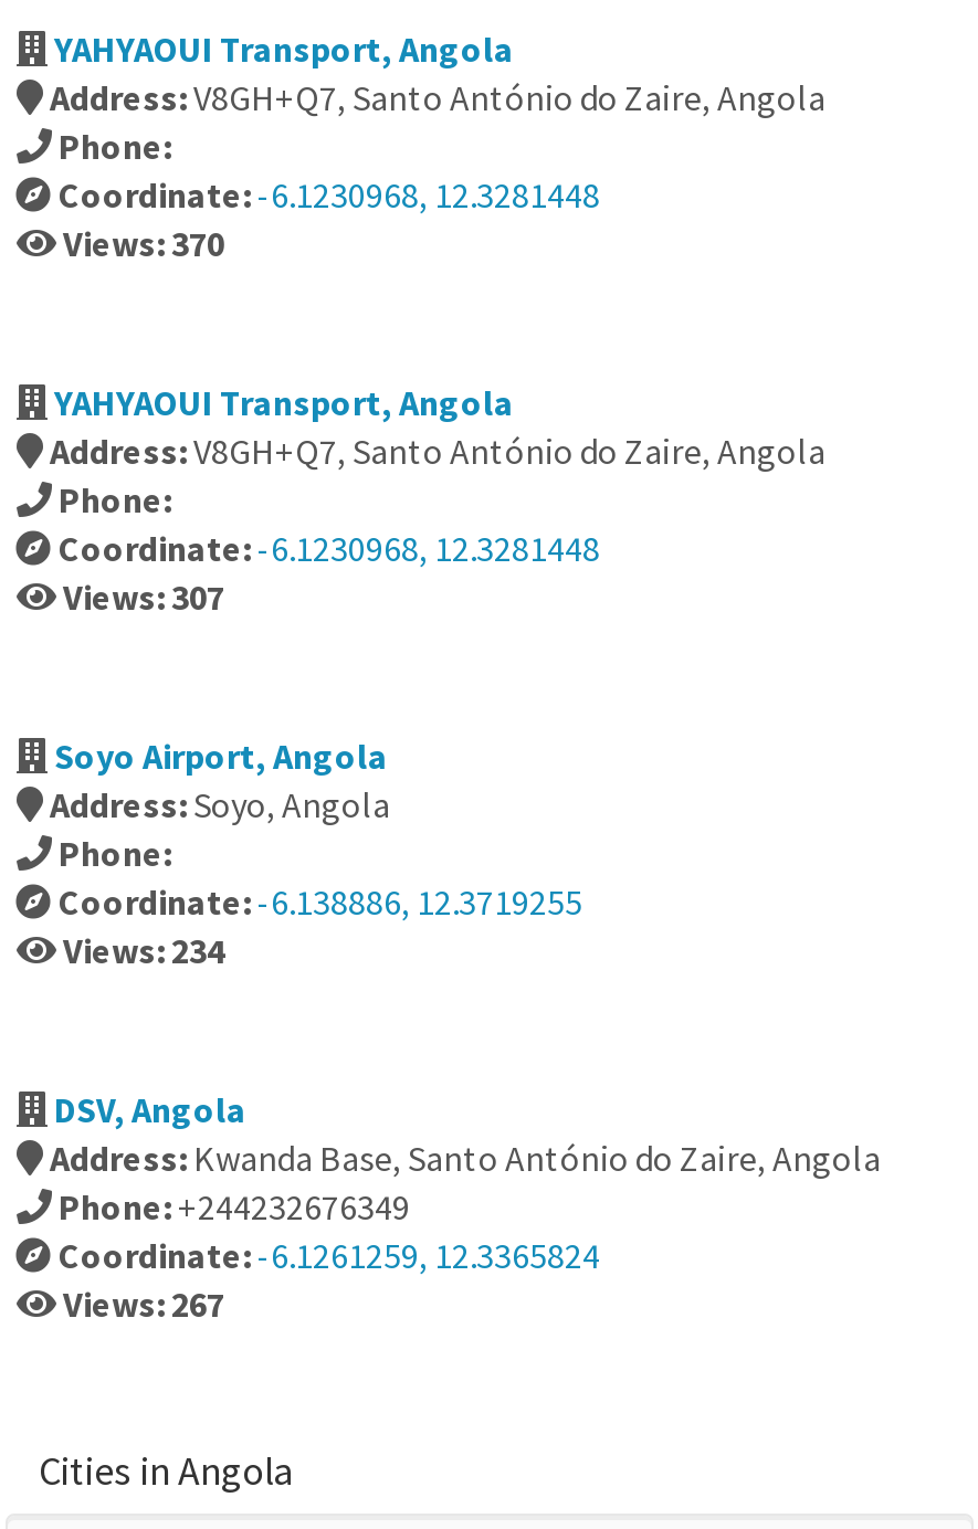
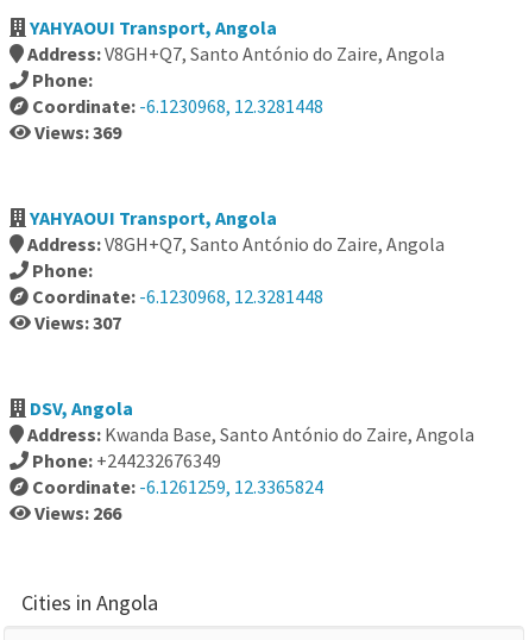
- Views: 370
+ Views: 369

- Soyo Airport, Angola
- Address: Soyo, Angola
- Phone:
- Coordinate: -6.138886, 12.3719255
- Views: 234

- Views: 267
+ Views: 266
